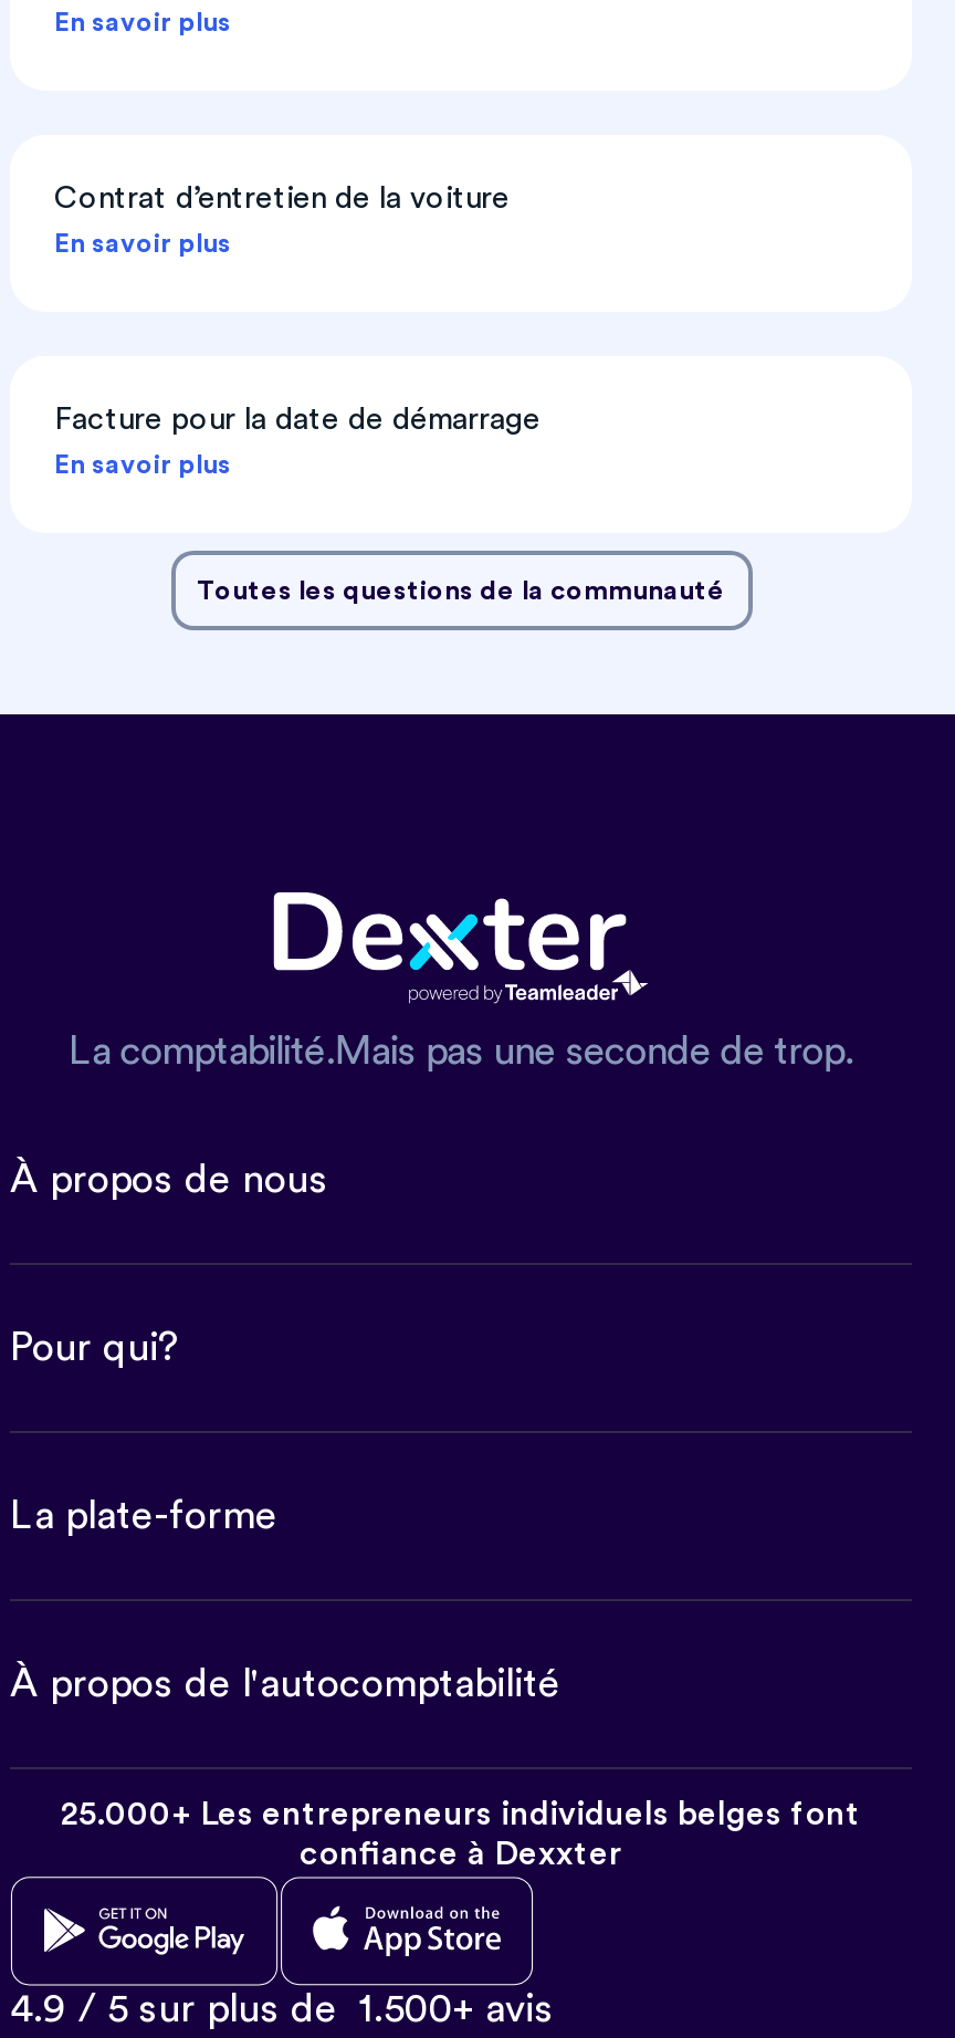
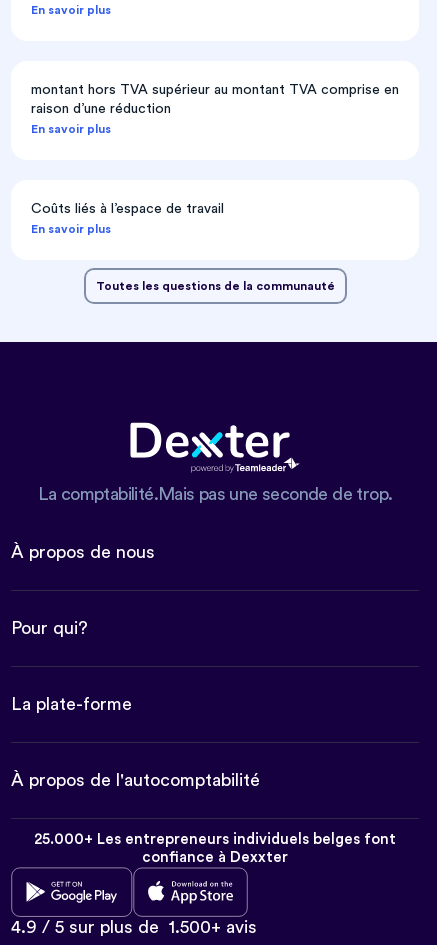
- Contrat d’entretien de la voiture
+ montant hors TVA supérieur au montant TVA comprise en
+ raison d’une réduction

- Facture pour la date de démarrage
+ Coûts liés à l’espace de travail
